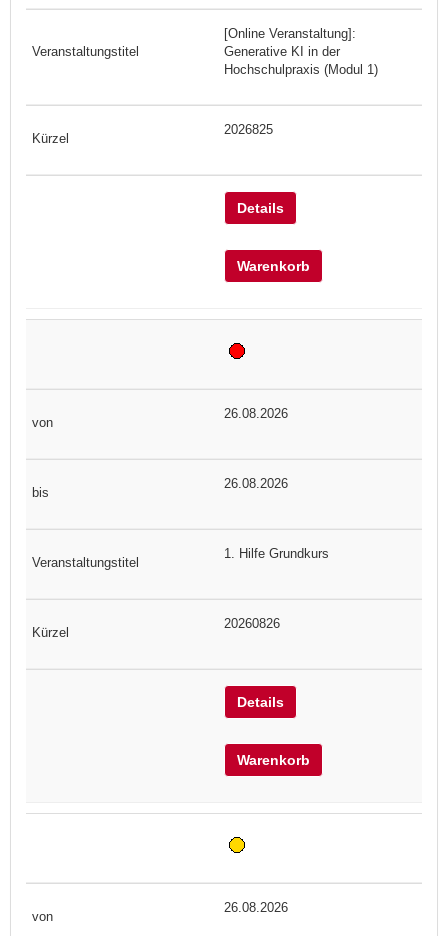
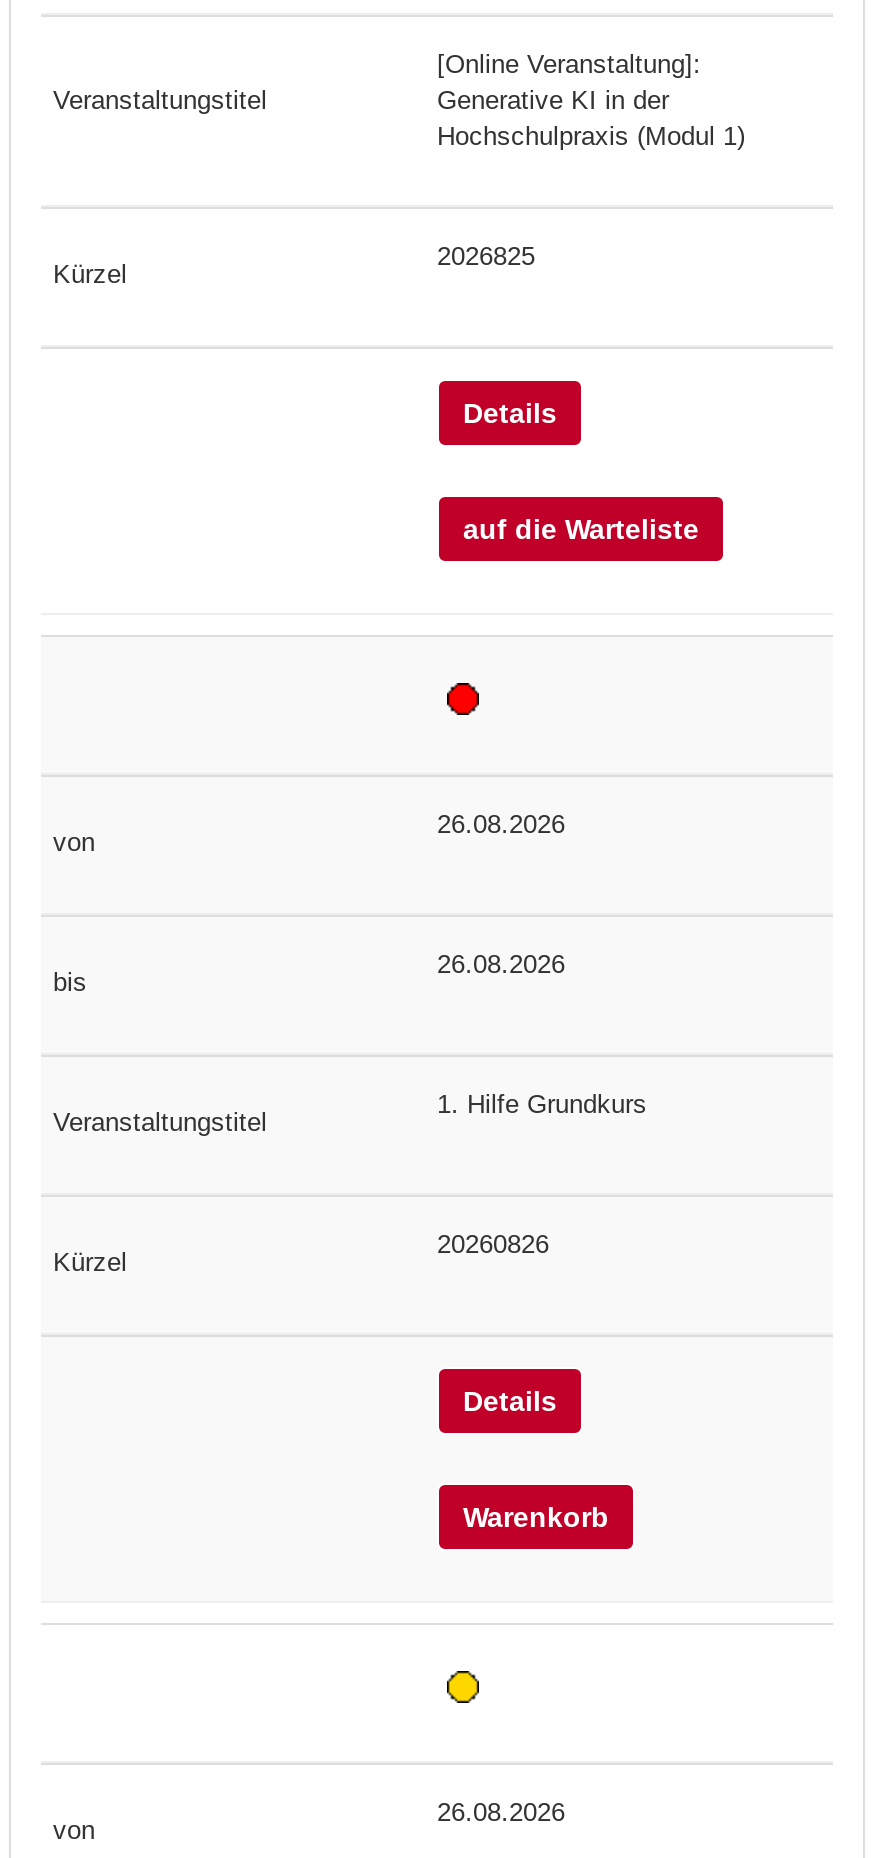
- Warenkorb
+ auf die Warteliste
